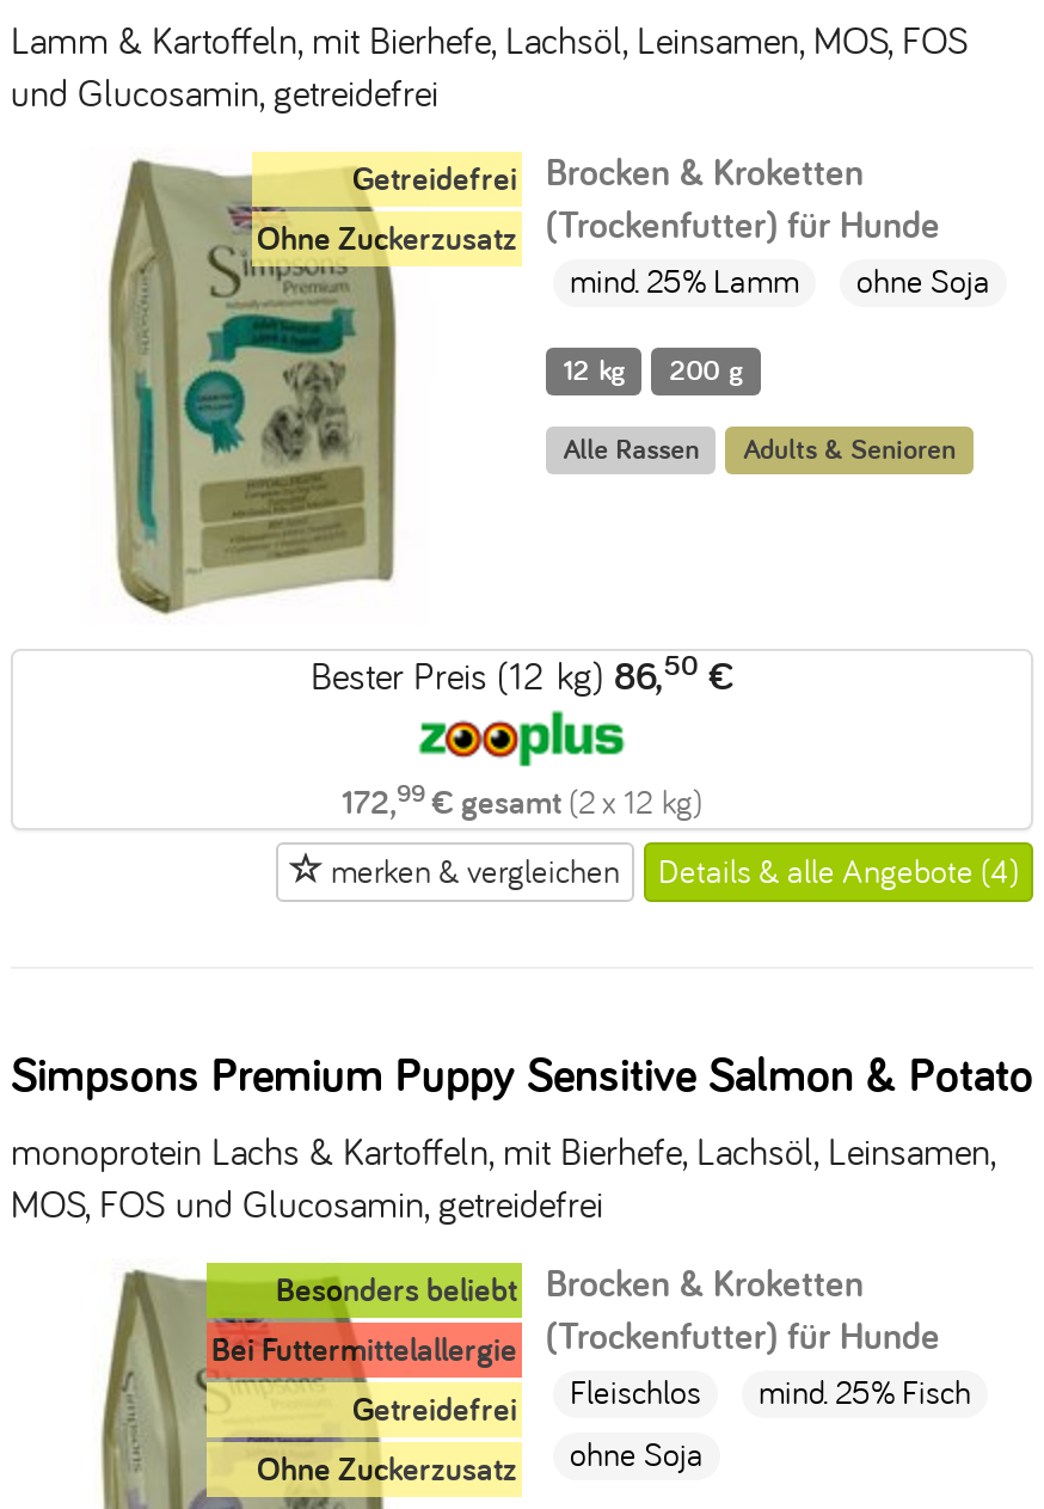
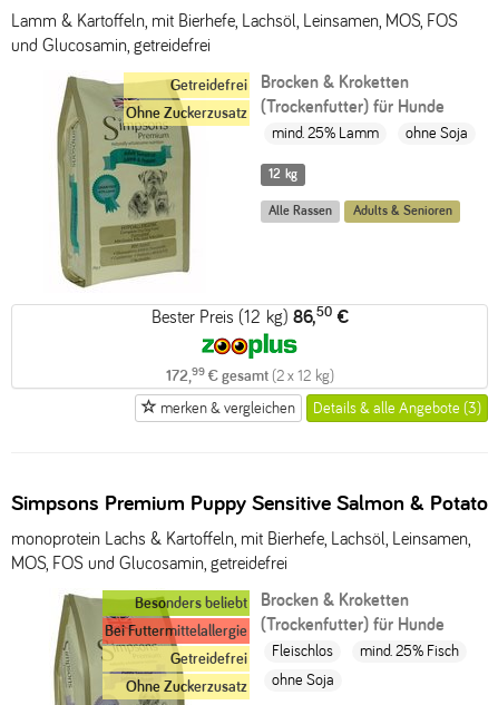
- 200 g

- Details & alle Angebote (4)
+ Details & alle Angebote (3)
